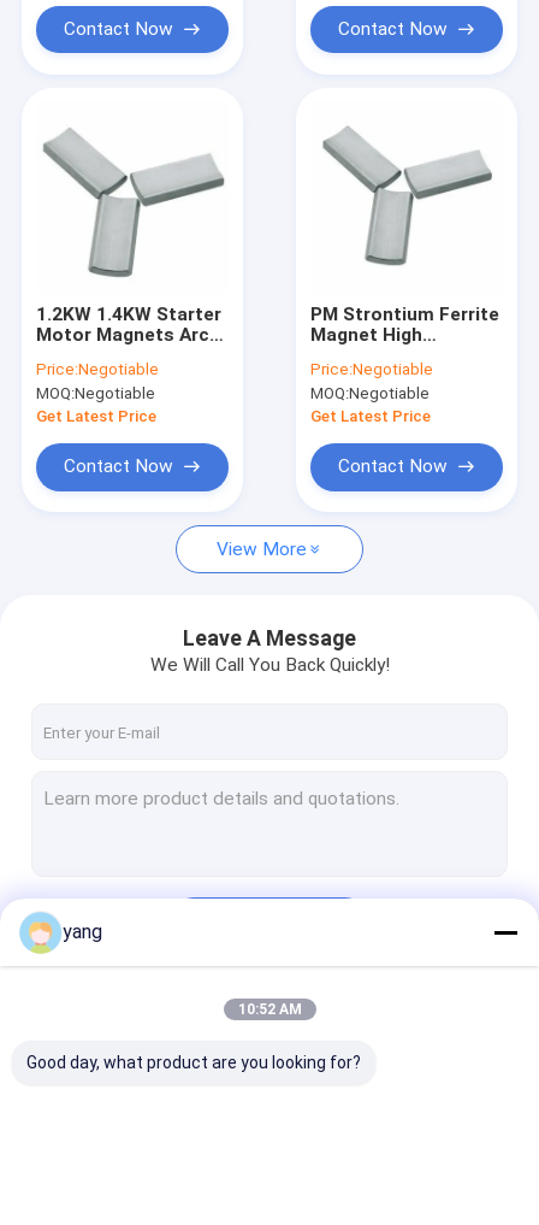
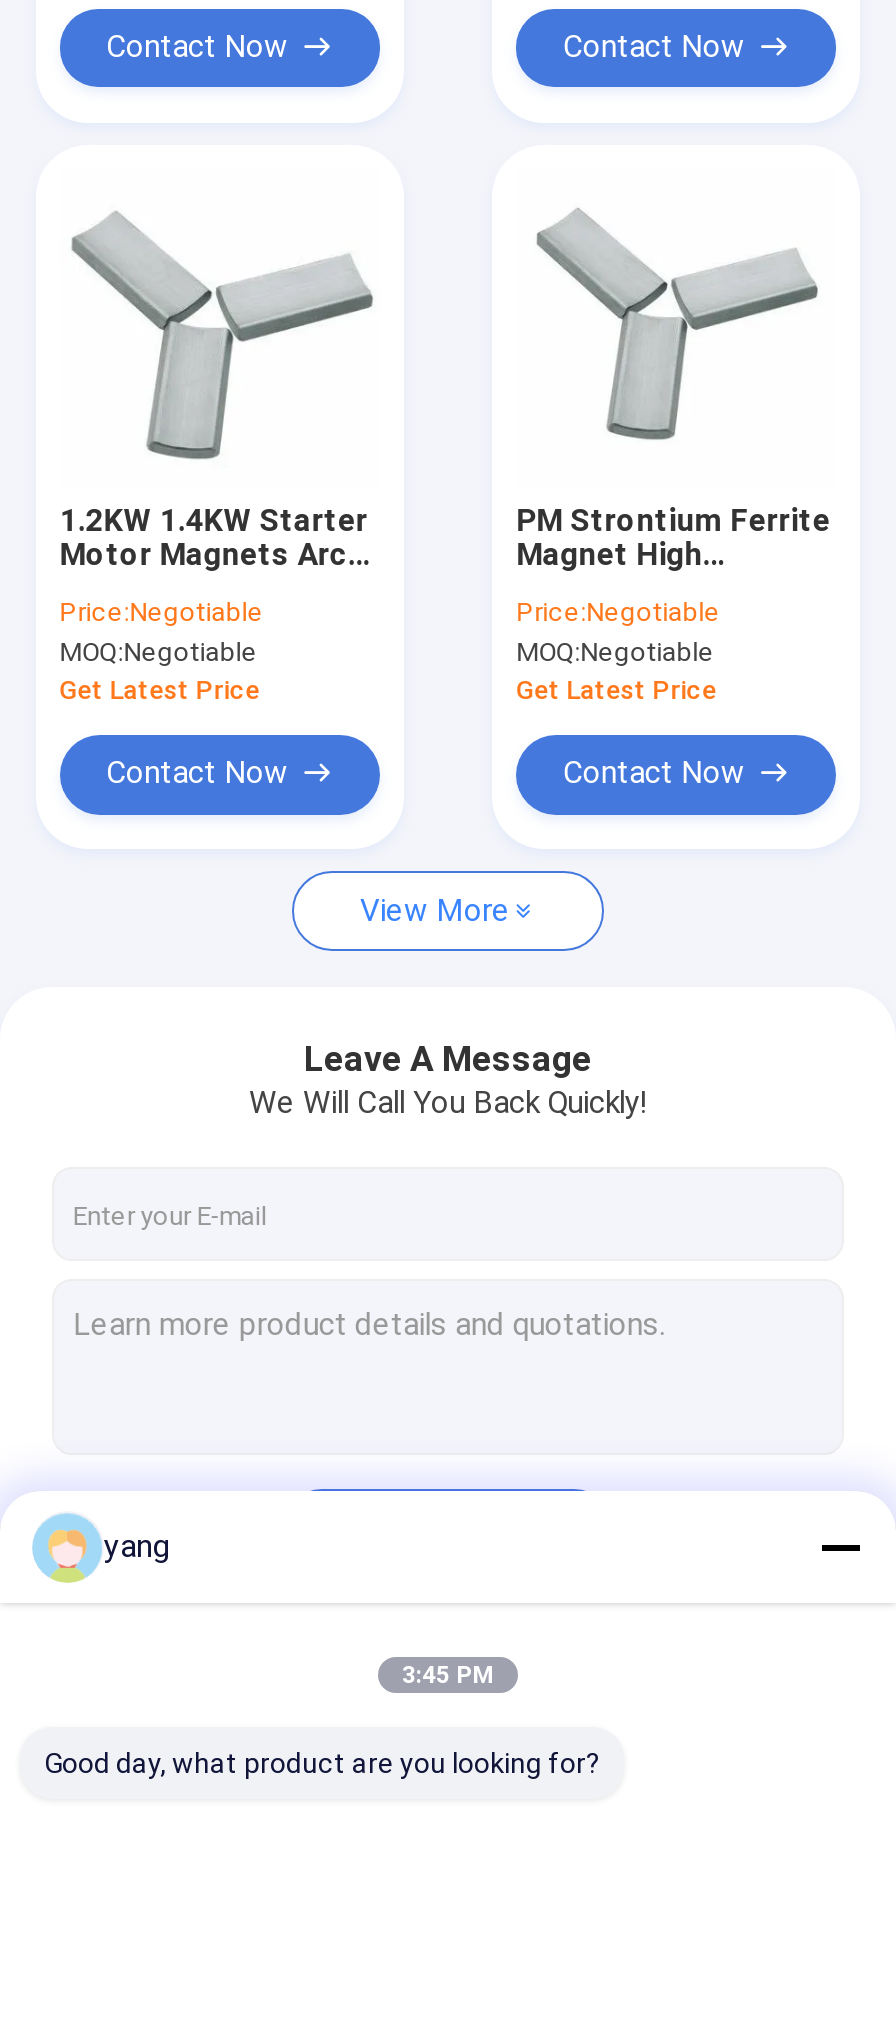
- 10:52 AM
+ 3:45 PM
